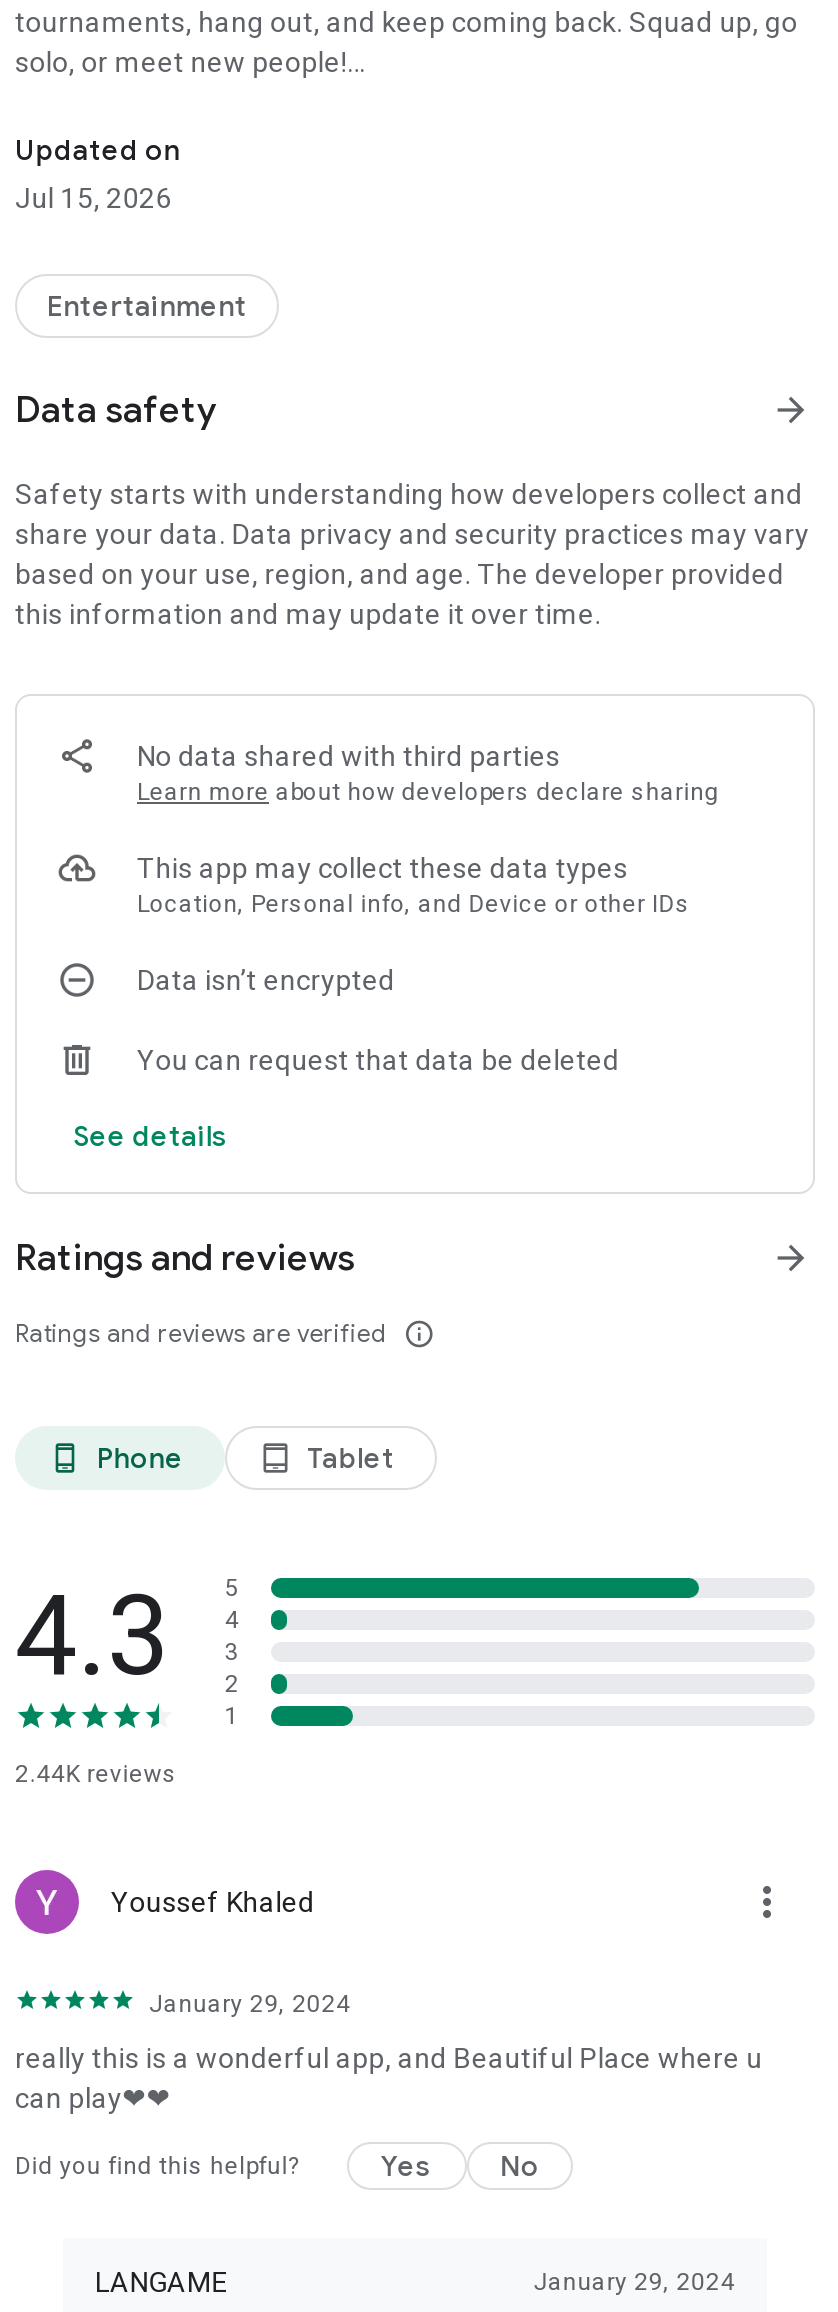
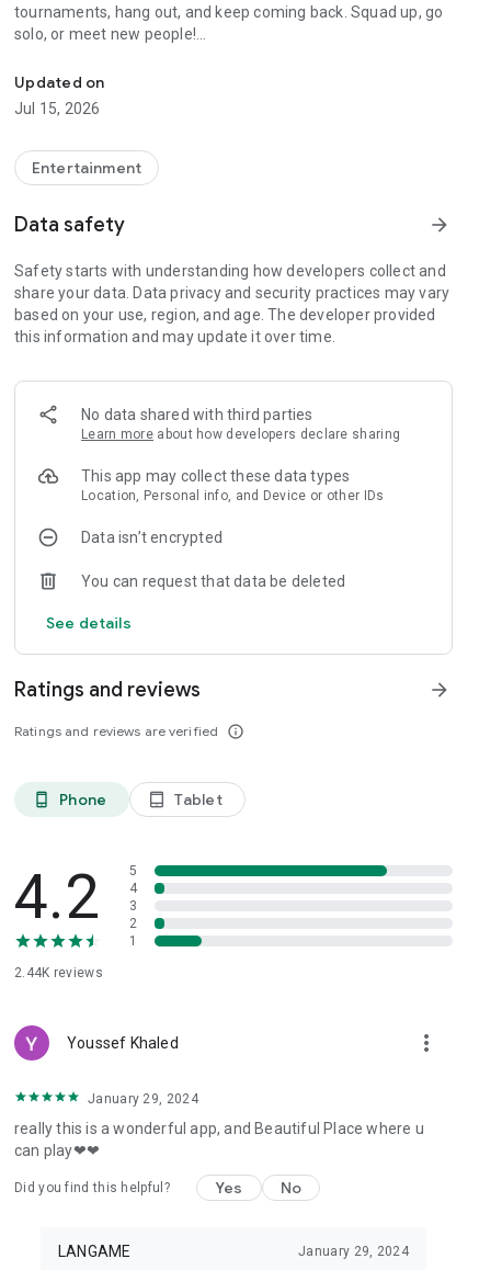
- 4.3 5 4 3 2
+ 4.2 5 4 3 2
